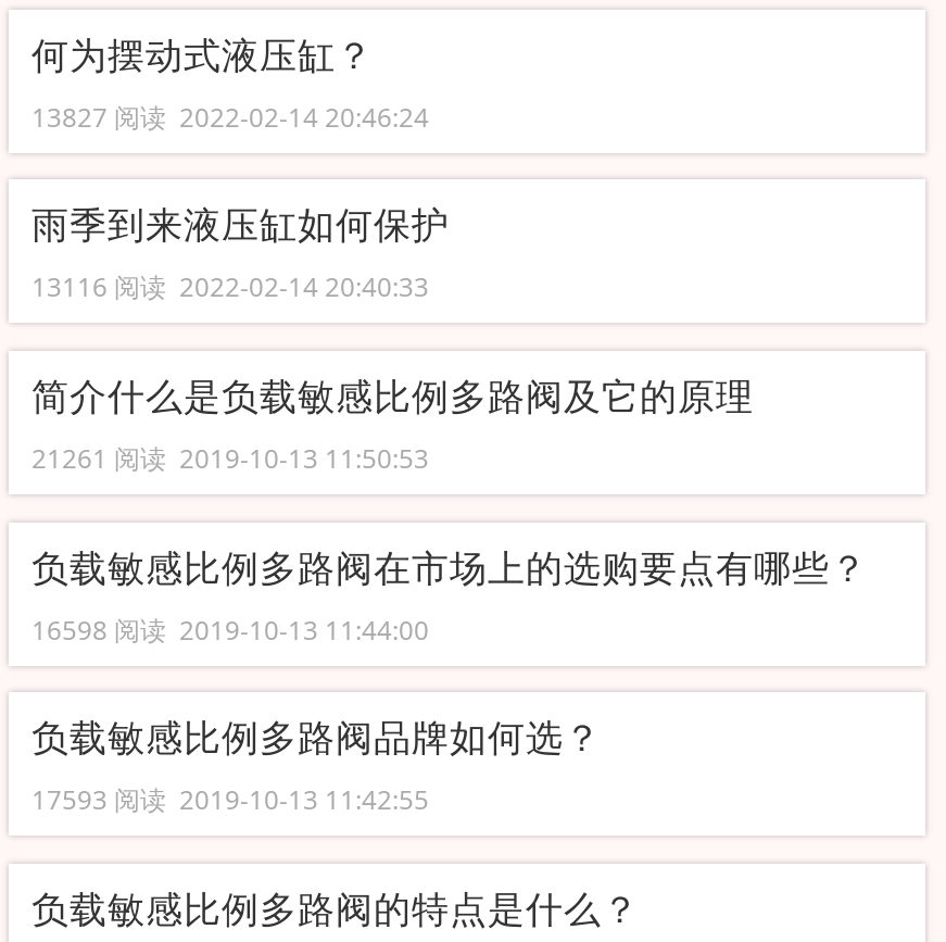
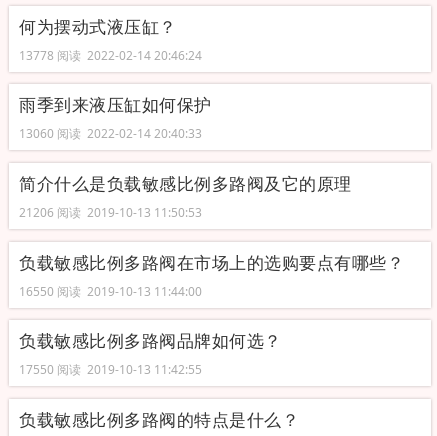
- 13827 阅读 2022-02-14 20:46:24
+ 13778 阅读 2022-02-14 20:46:24

- 13116 阅读 2022-02-14 20:40:33
+ 13060 阅读 2022-02-14 20:40:33

- 21261 阅读 2019-10-13 11:50:53
+ 21206 阅读 2019-10-13 11:50:53

- 16598 阅读 2019-10-13 11:44:00
+ 16550 阅读 2019-10-13 11:44:00

- 17593 阅读 2019-10-13 11:42:55
+ 17550 阅读 2019-10-13 11:42:55
